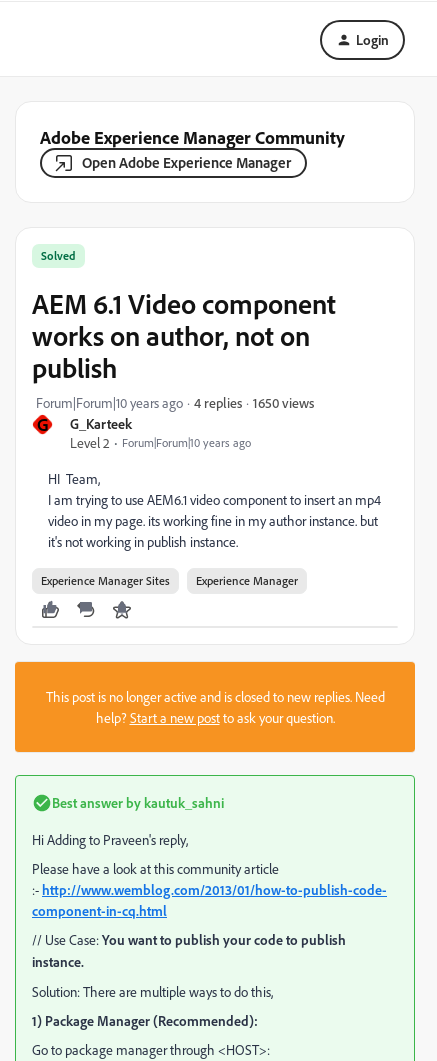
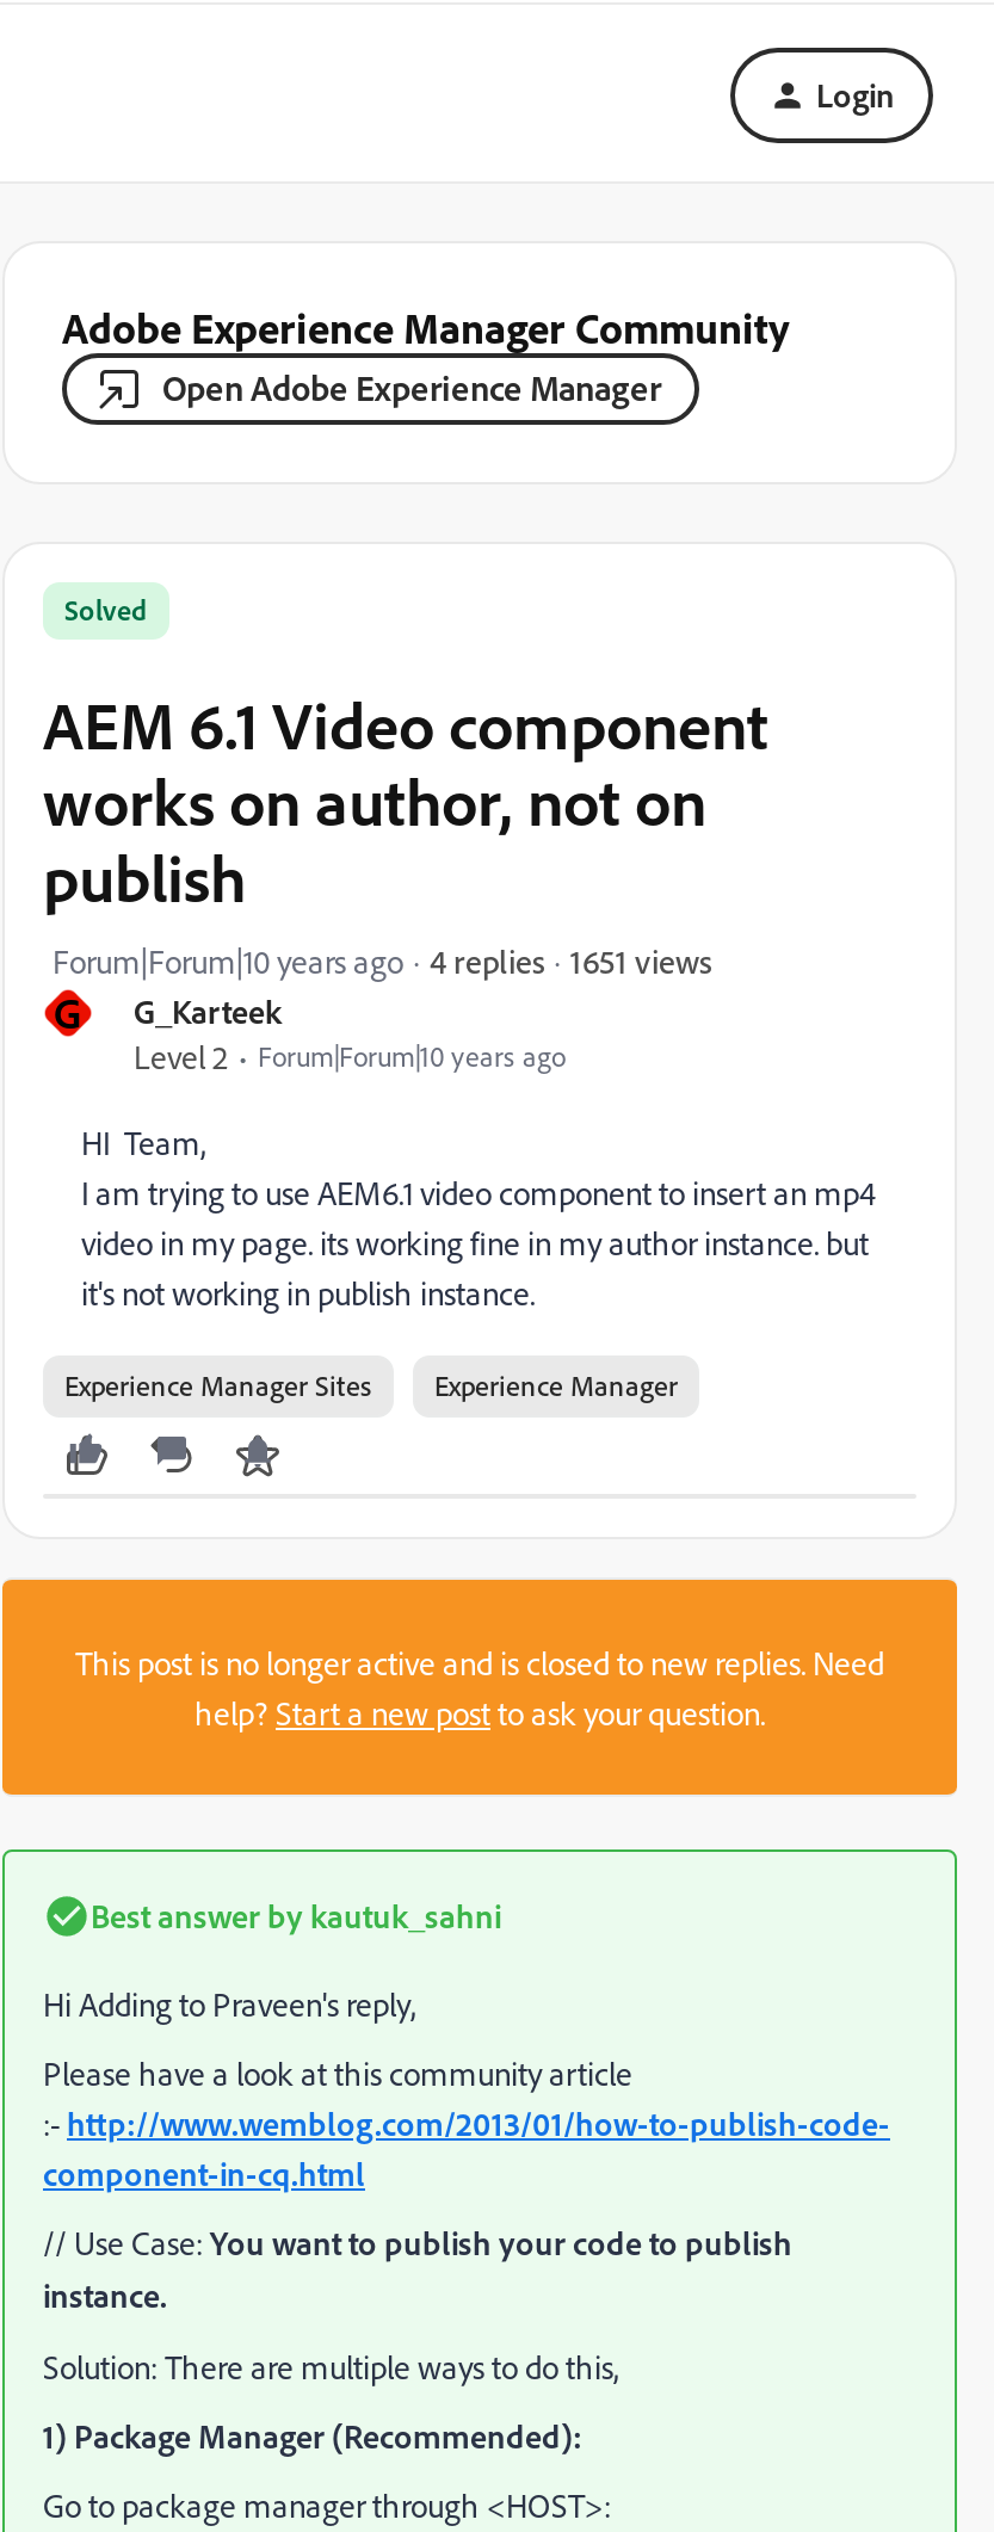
- 1650 views
+ 1651 views
